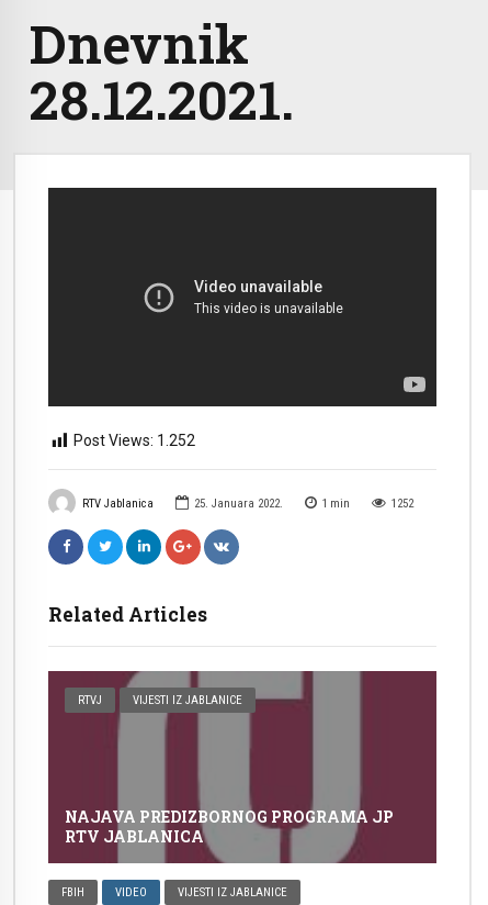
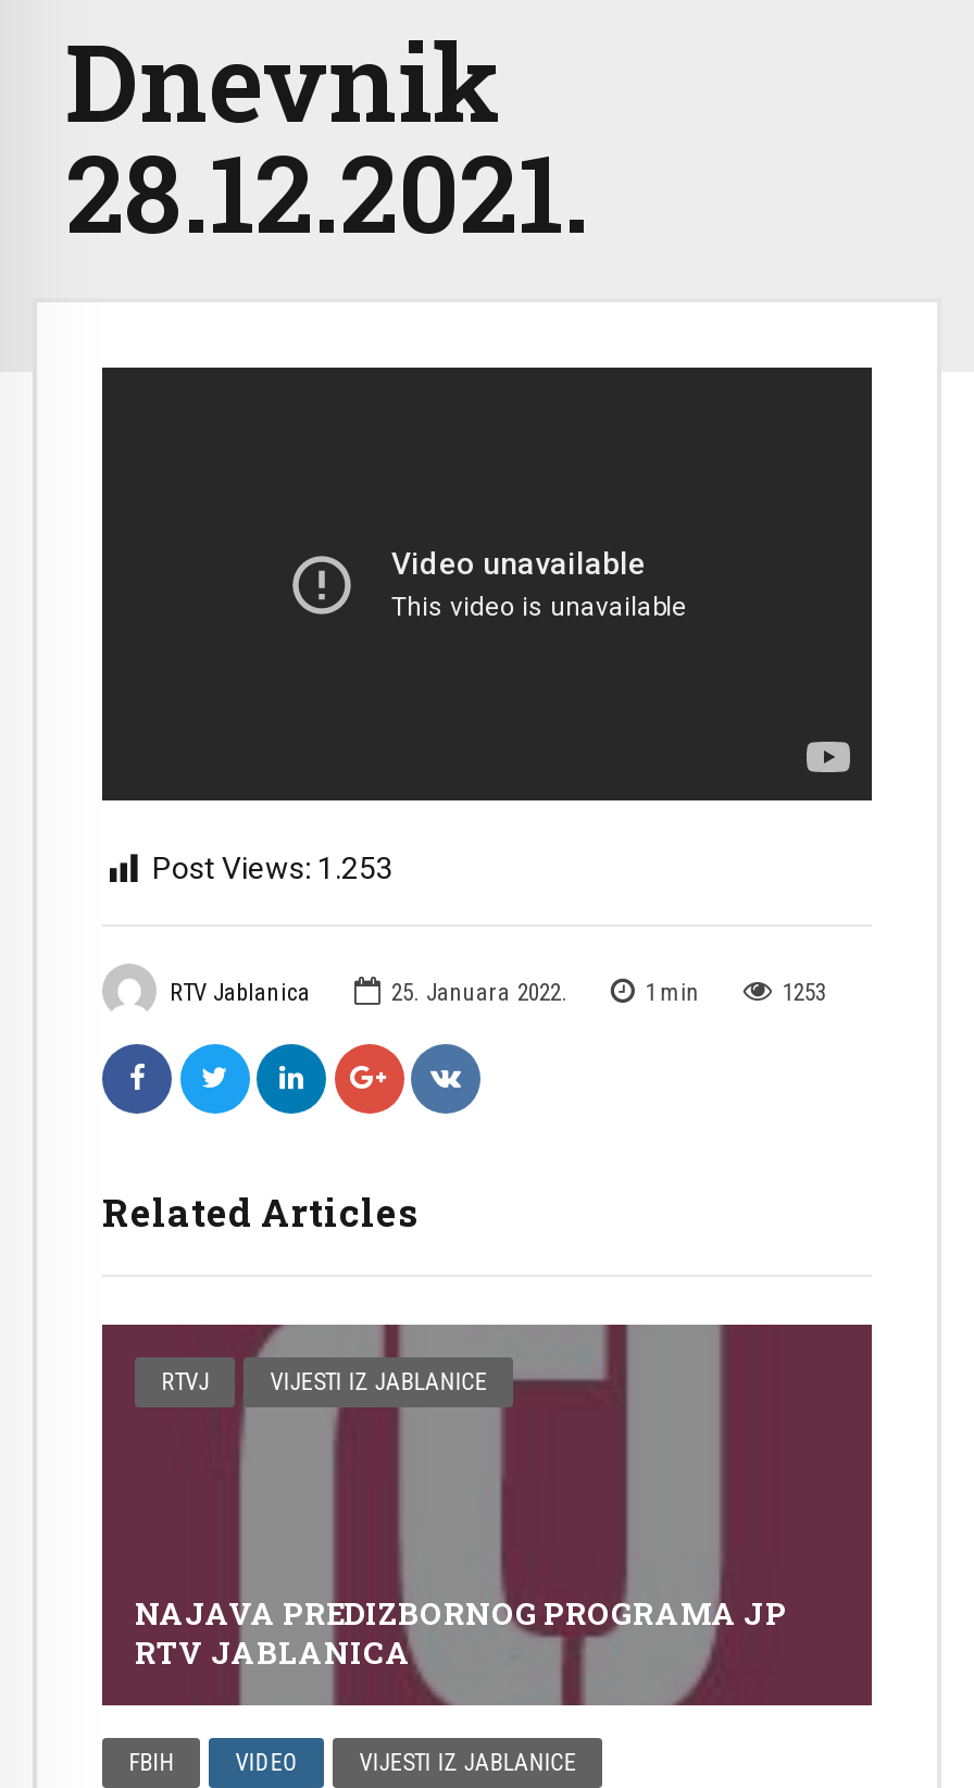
- Post Views: 1.252
+ Post Views: 1.253

- 1252
+ 1253
